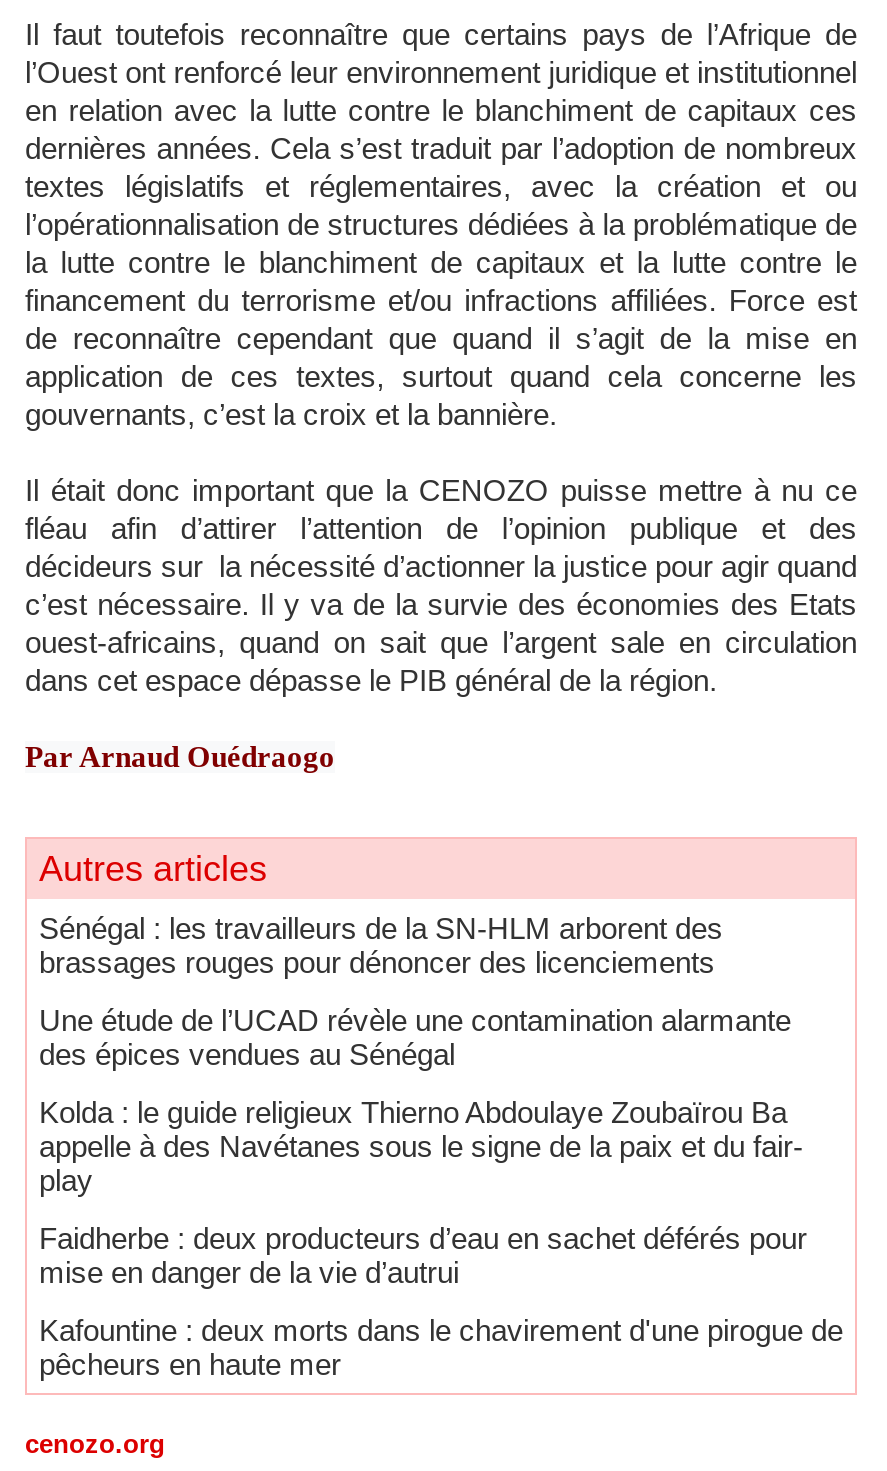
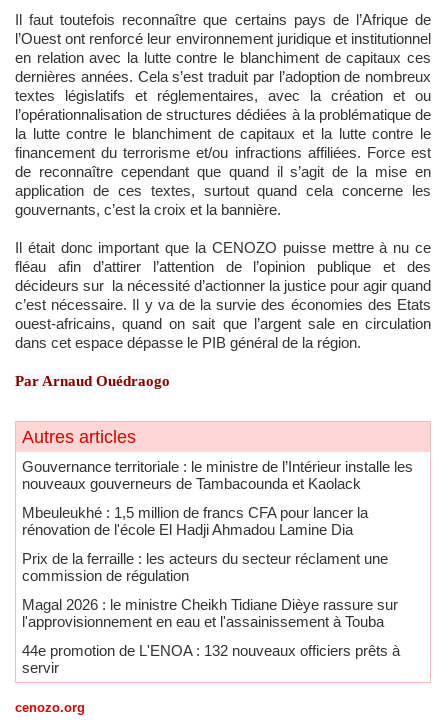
- Sénégal : les travailleurs de la SN-HLM arborent des
- brassages rouges pour dénoncer des licenciements
+ Gouvernance territoriale : le ministre de l’Intérieur installe les
+ nouveaux gouverneurs de Tambacounda et Kaolack

- Une étude de l’UCAD révèle une contamination alarmante
- des épices vendues au Sénégal
+ Mbeuleukhé : 1,5 million de francs CFA pour lancer la
+ rénovation de l'école El Hadji Ahmadou Lamine Dia

- Kolda : le guide religieux Thierno Abdoulaye Zoubaïrou Ba
- appelle à des Navétanes sous le signe de la paix et du fair-
- play
+ Prix de la ferraille : les acteurs du secteur réclament une
+ commission de régulation

- Faidherbe : deux producteurs d’eau en sachet déférés pour
- mise en danger de la vie d’autrui
+ Magal 2026 : le ministre Cheikh Tidiane Dièye rassure sur
+ l'approvisionnement en eau et l'assainissement à Touba

- Kafountine : deux morts dans le chavirement d'une pirogue de
- pêcheurs en haute mer
+ 44e promotion de L'ENOA : 132 nouveaux officiers prêts à
+ servir
